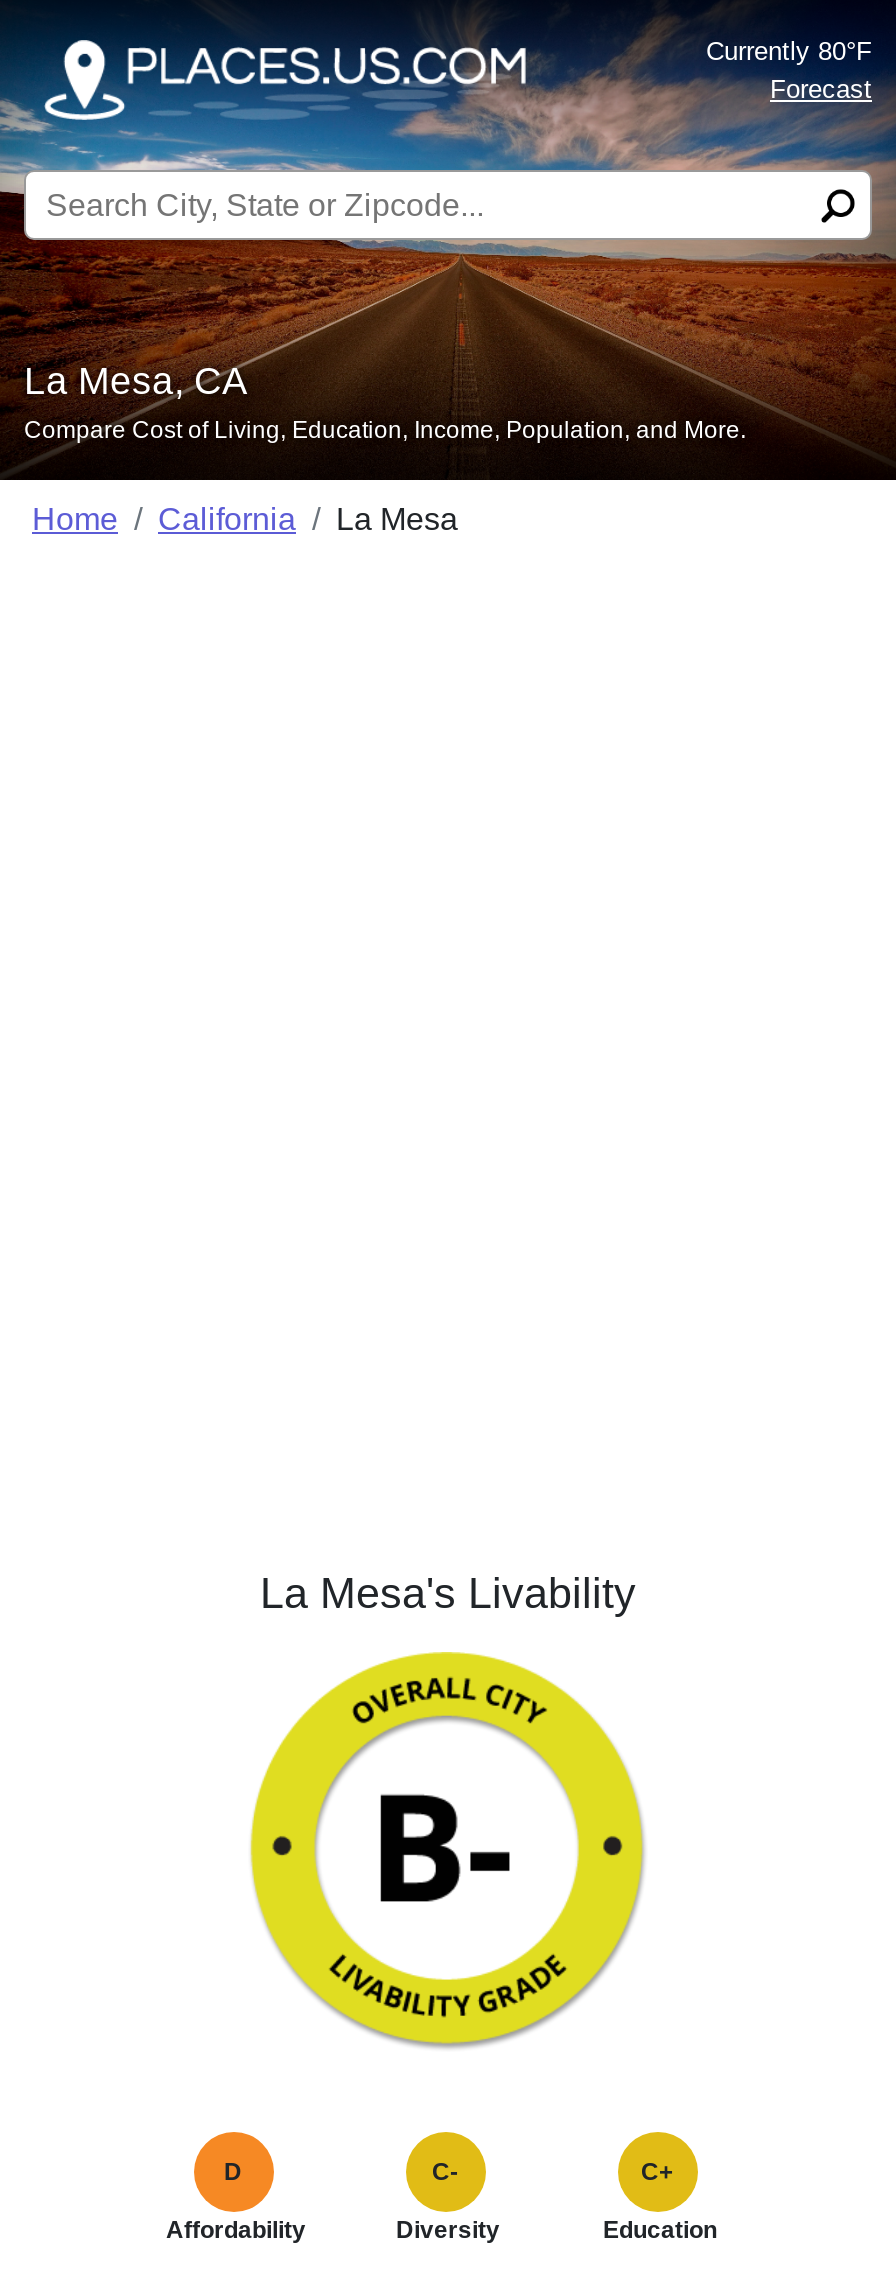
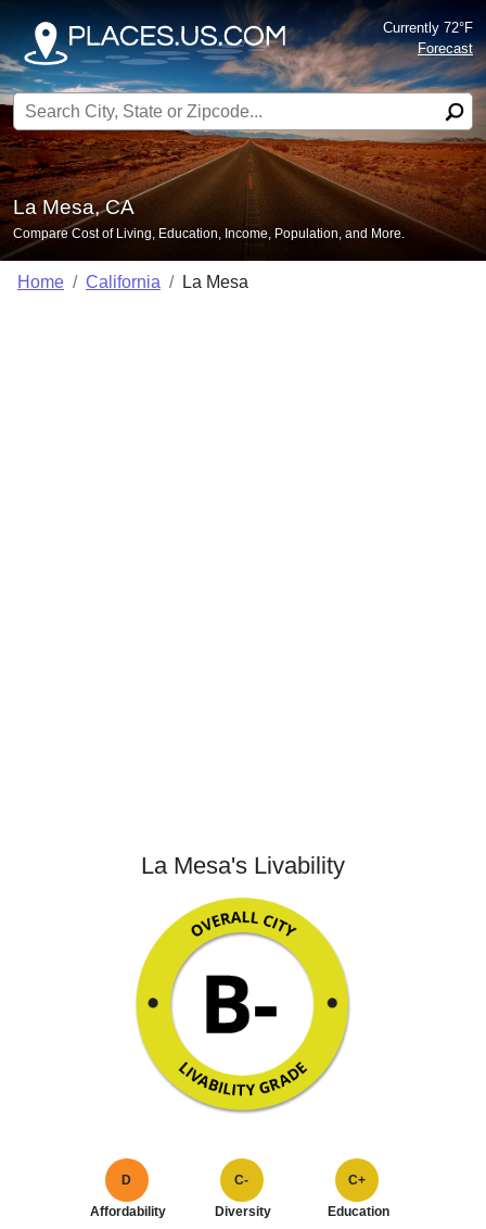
- Currently 80°F
+ Currently 72°F
